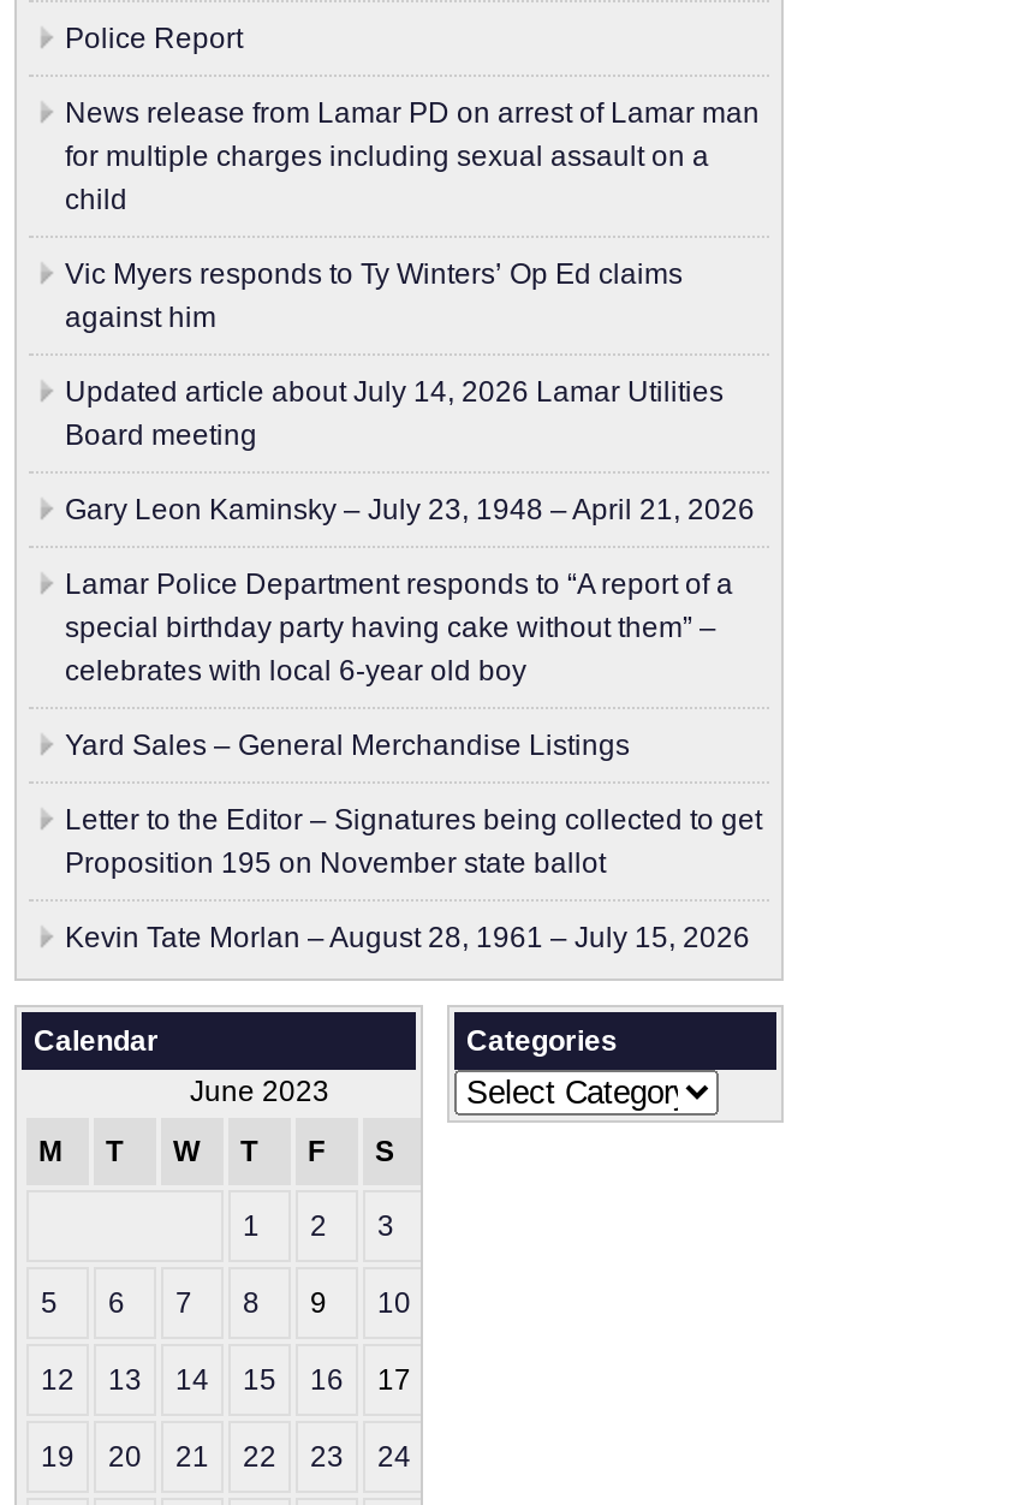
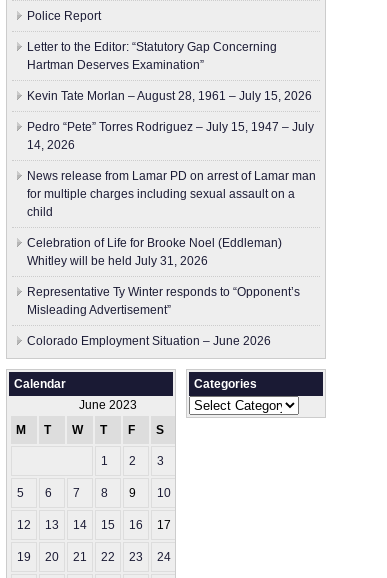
+ Letter to the Editor: “Statutory Gap Concerning
+ Hartman Deserves Examination”
+ Pedro “Pete” Torres Rodriguez – July 15, 1947 – July
+ 14, 2026

moved down: News release from Lamar PD on arrest of Lamar man | for multiple charges including sexual assault on a | child

- Vic Myers responds to Ty Winters’ Op Ed claims
- against him
- Updated article about July 14, 2026 Lamar Utilities
- Board meeting
- Gary Leon Kaminsky – July 23, 1948 – April 21, 2026
- Lamar Police Department responds to “A report of a
- special birthday party having cake without them” –
- celebrates with local 6-year old boy
- Yard Sales – General Merchandise Listings
- Letter to the Editor – Signatures being collected to get
- Proposition 195 on November state ballot
+ Celebration of Life for Brooke Noel (Eddleman)
+ Whitley will be held July 31, 2026
+ Representative Ty Winter responds to “Opponent’s
+ Misleading Advertisement”
+ Colorado Employment Situation – June 2026

moved up: Kevin Tate Morlan – August 28, 1961 – July 15, 2026
